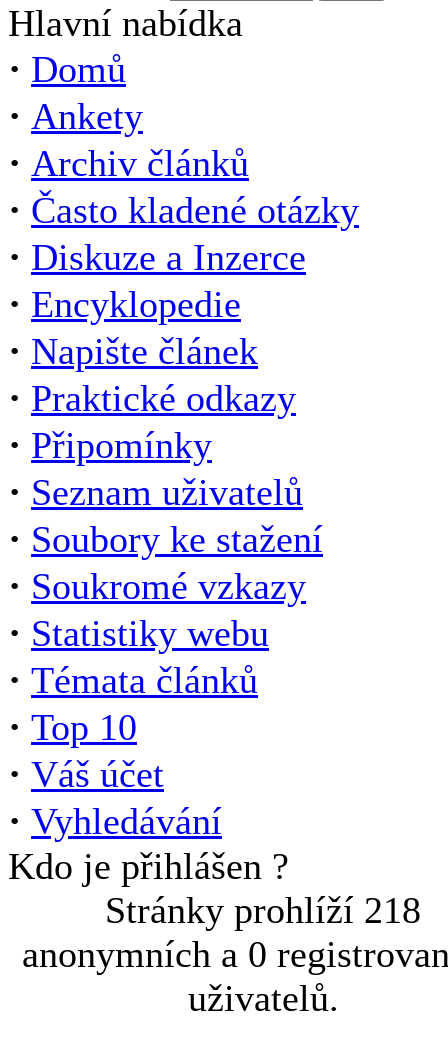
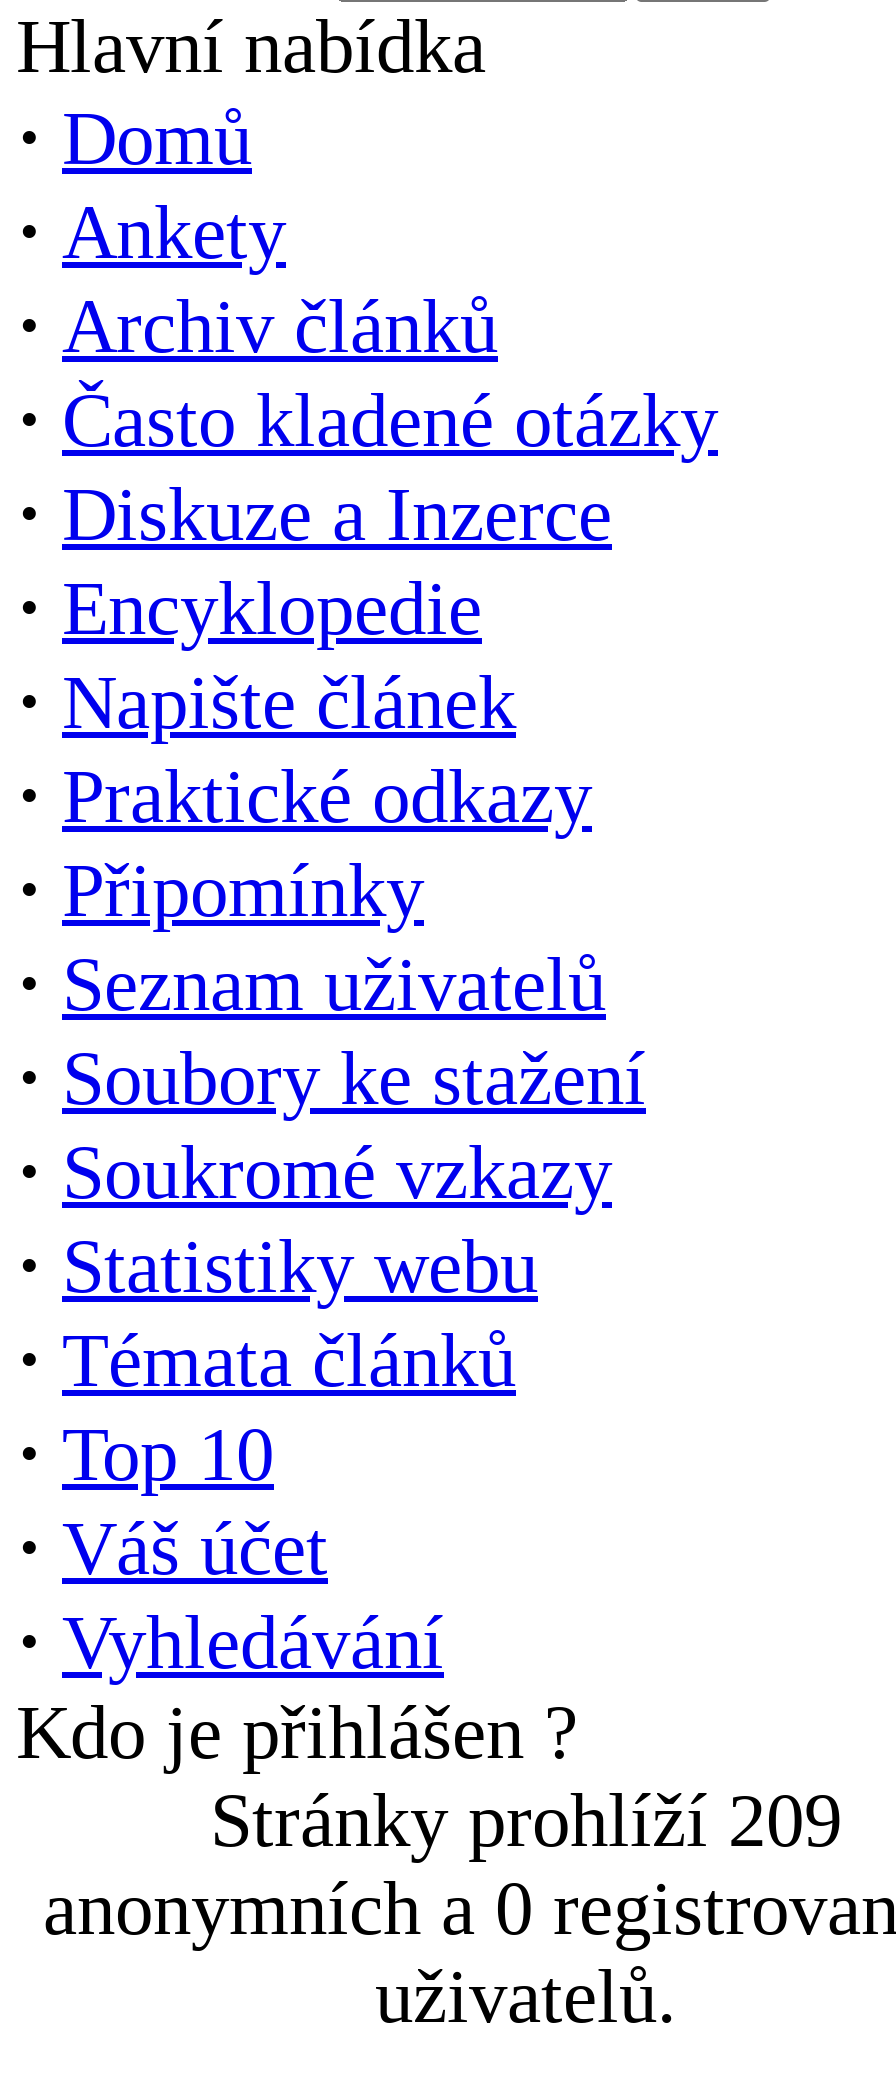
- Stránky prohlíží 218
+ Stránky prohlíží 209
